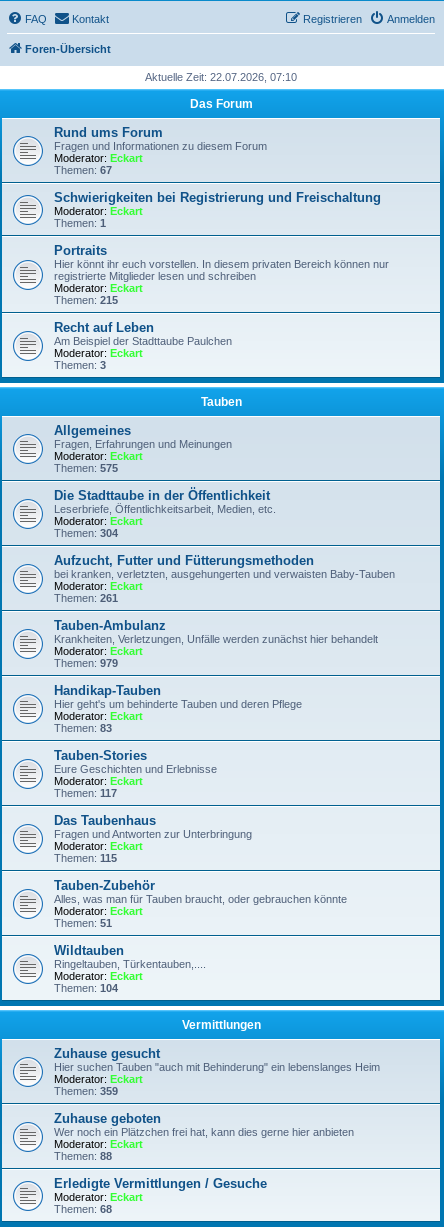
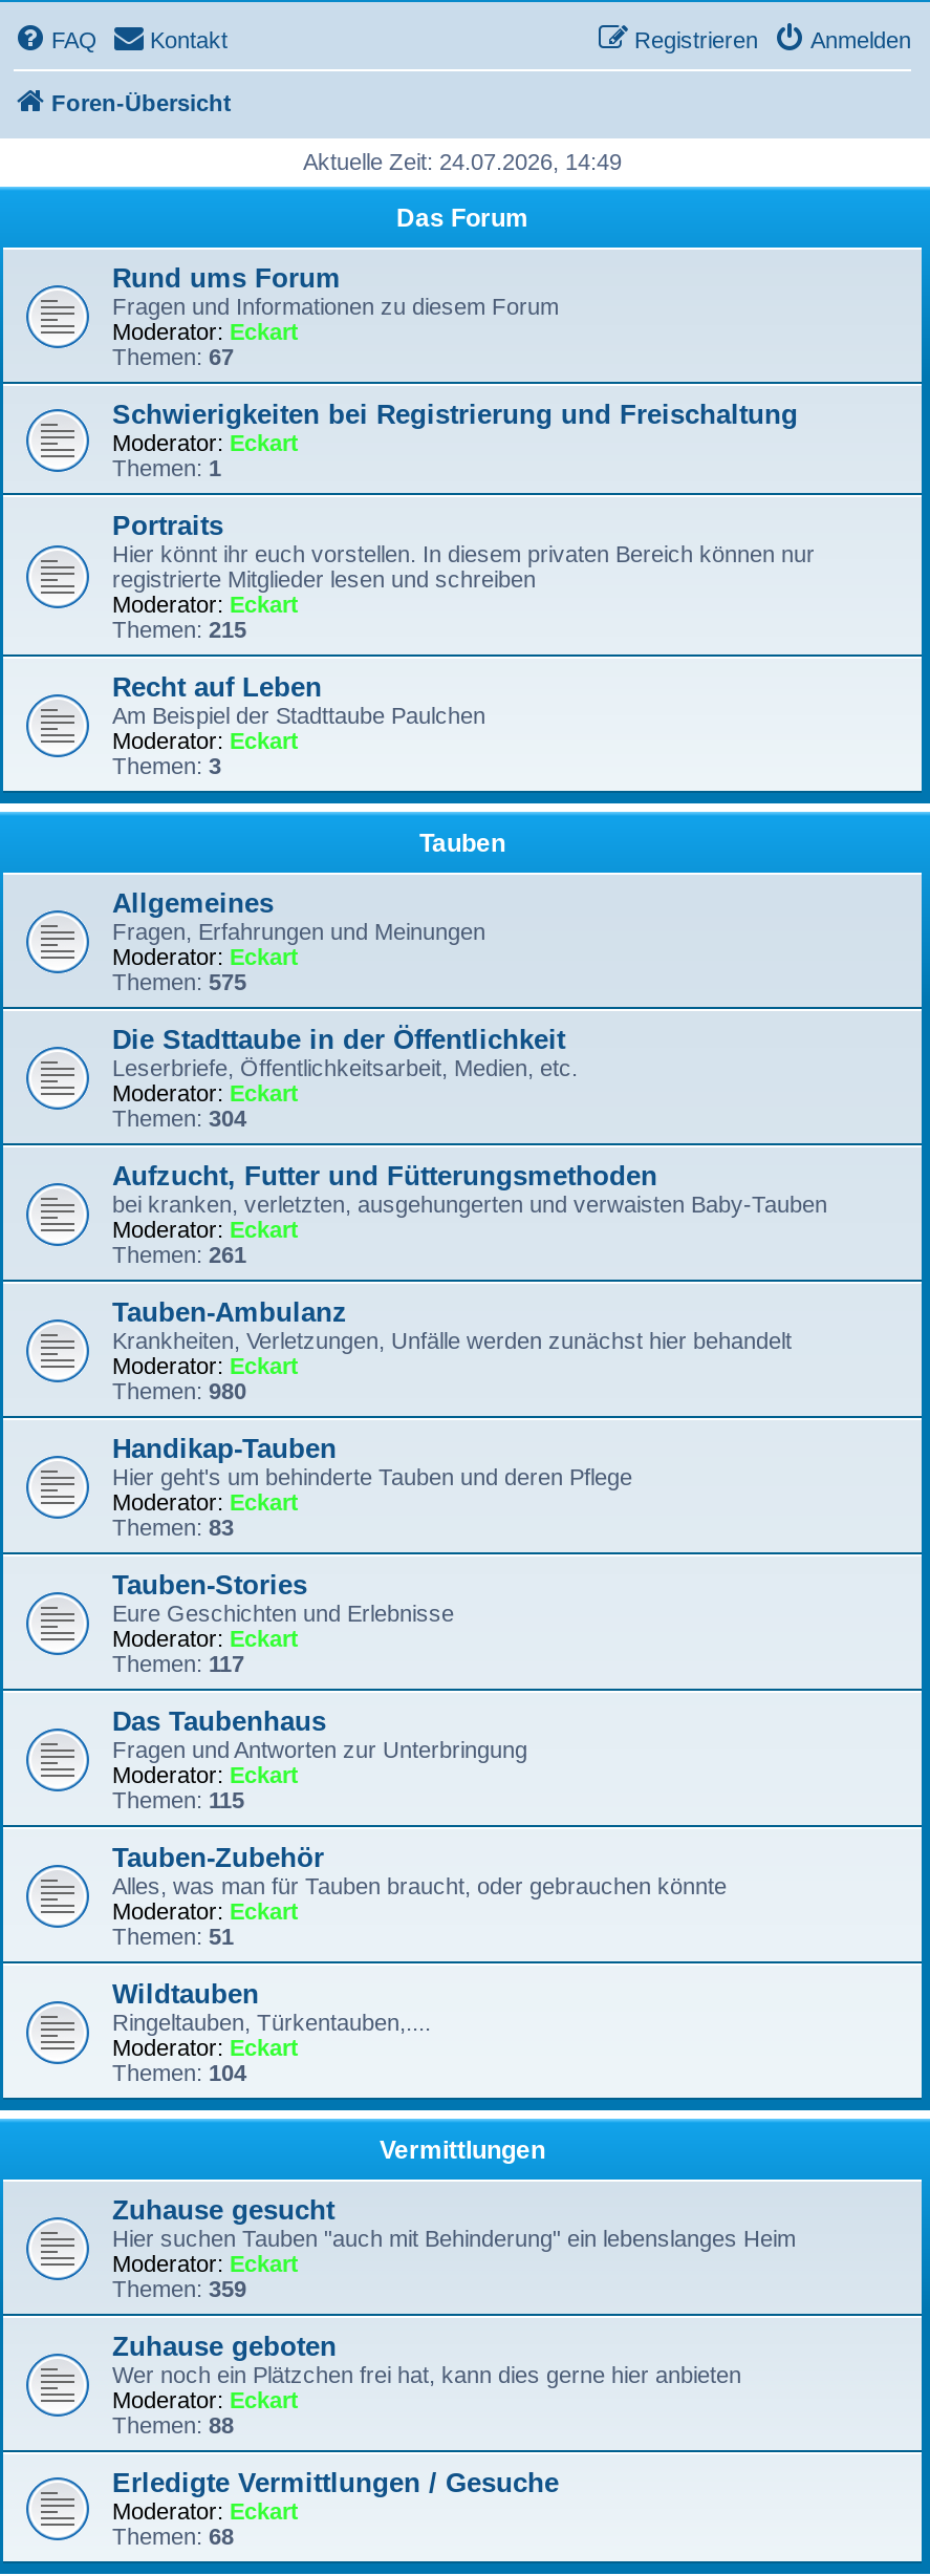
- Aktuelle Zeit: 22.07.2026, 07:10
+ Aktuelle Zeit: 24.07.2026, 14:49

- Themen: 979
+ Themen: 980
